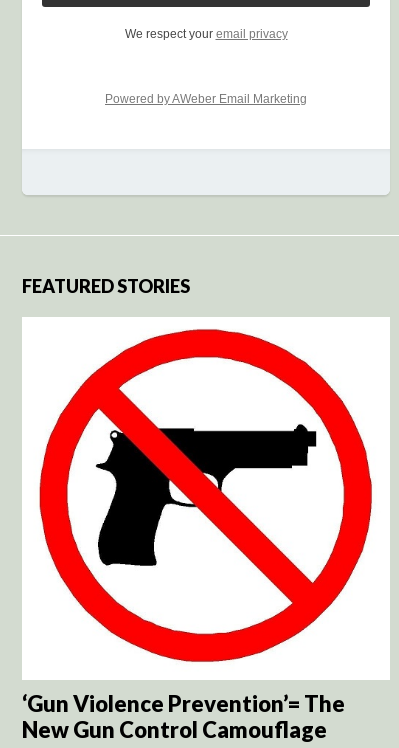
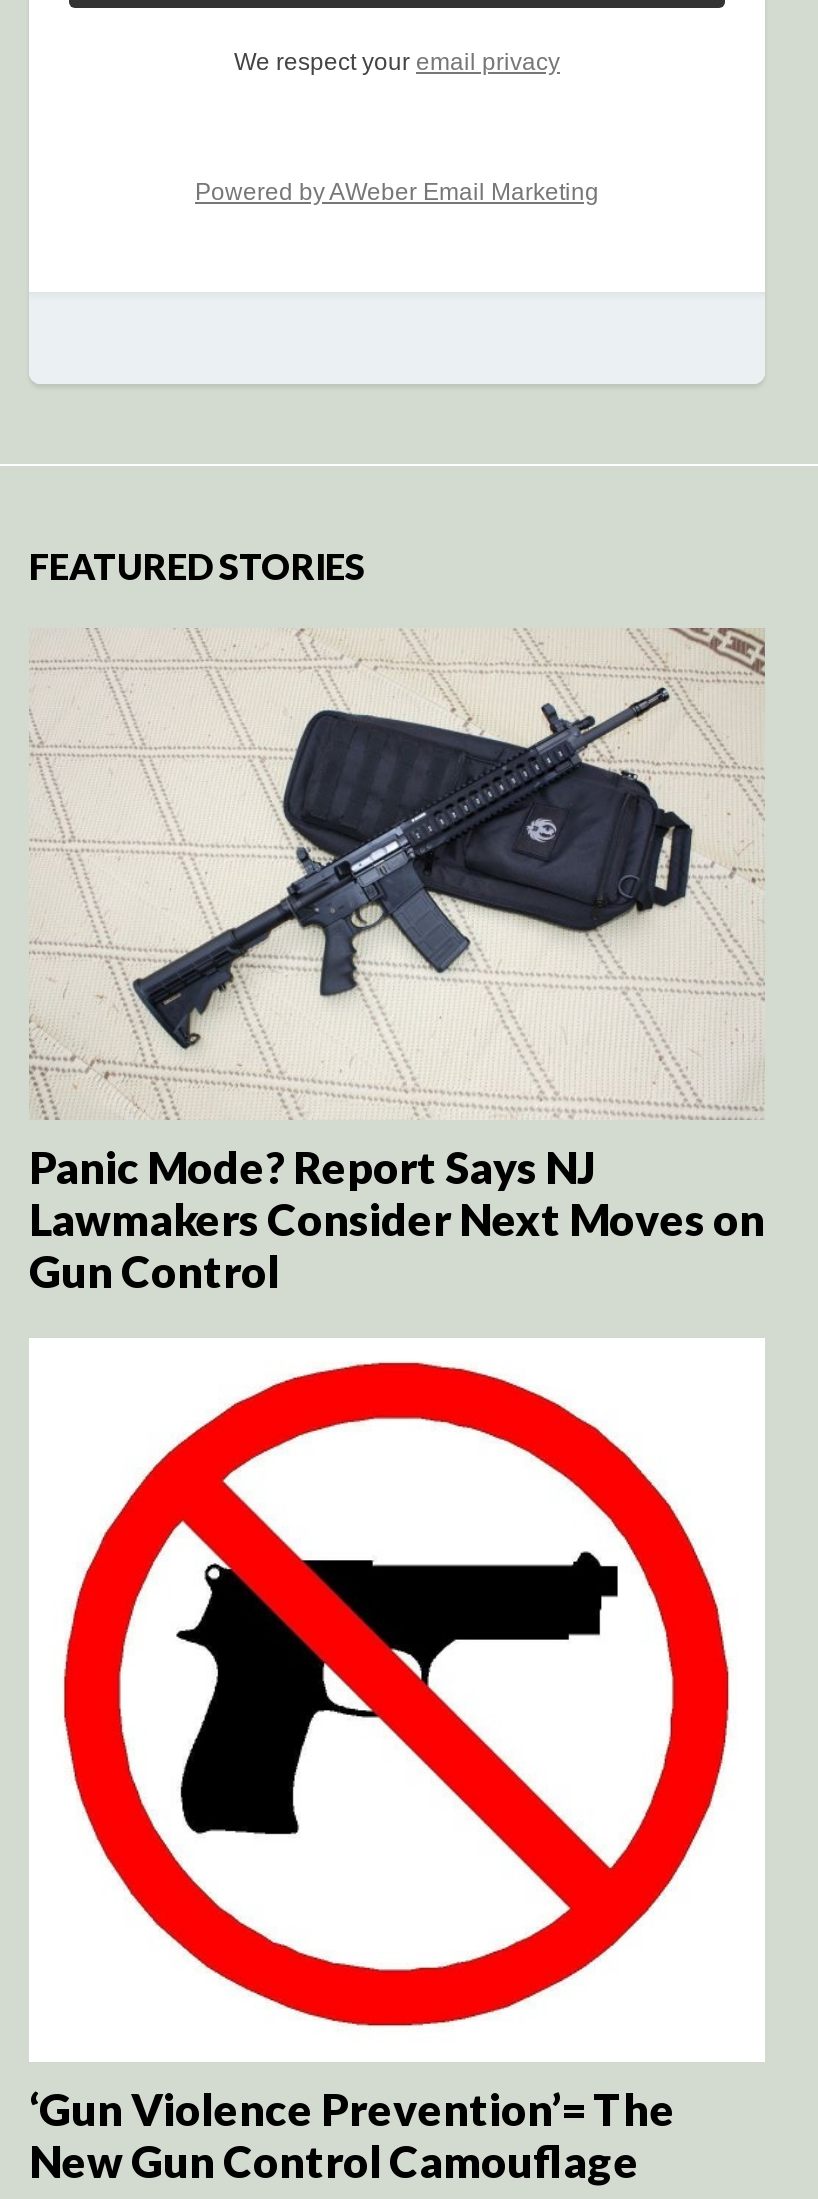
+ [image]
+ Panic Mode? Report Says NJ
+ Lawmakers Consider Next Moves on
+ Gun Control
